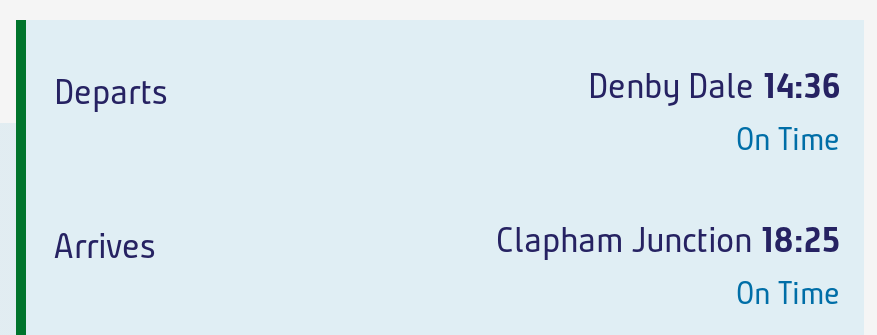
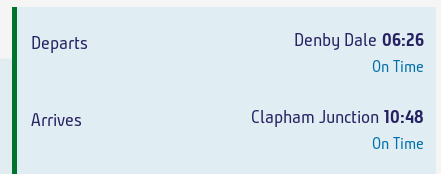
- Denby Dale 14:36
+ Denby Dale 06:26

- Clapham Junction 18:25
+ Clapham Junction 10:48
